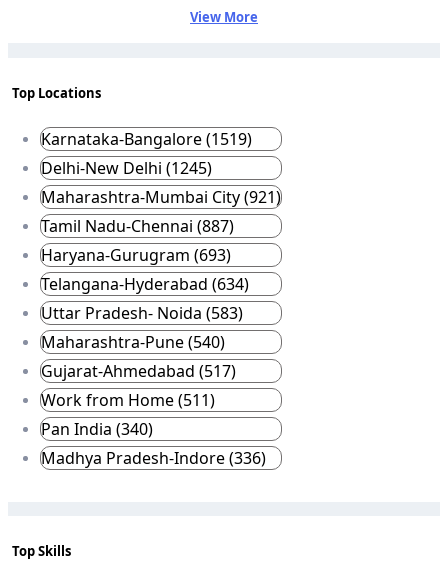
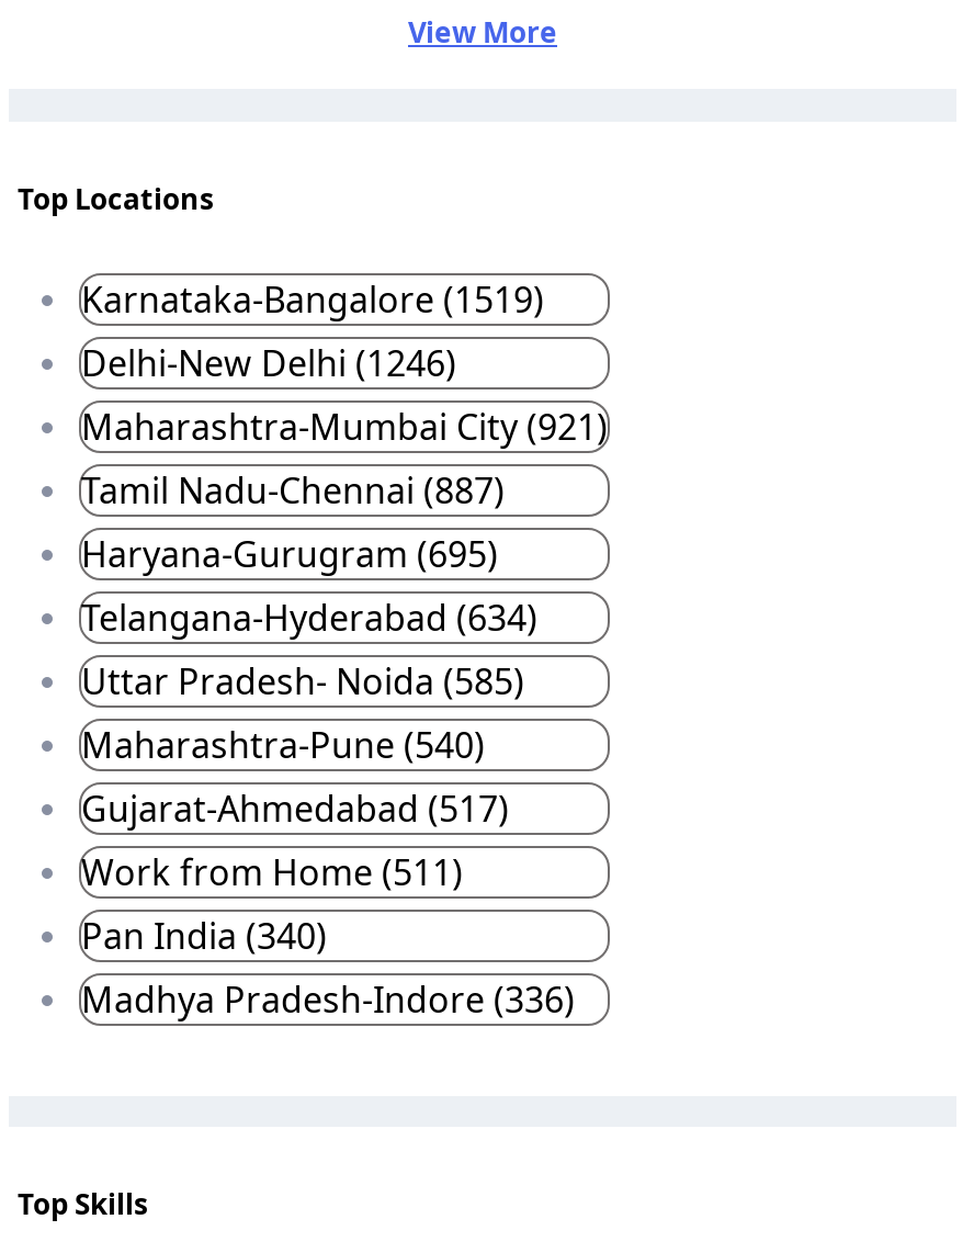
- Delhi-New Delhi (1245)
+ Delhi-New Delhi (1246)

- Haryana-Gurugram (693)
+ Haryana-Gurugram (695)

- Uttar Pradesh- Noida (583)
+ Uttar Pradesh- Noida (585)
